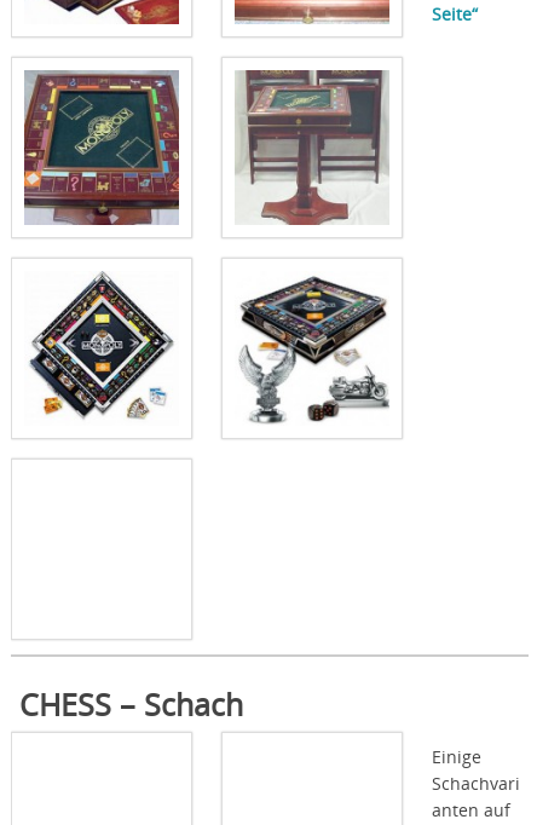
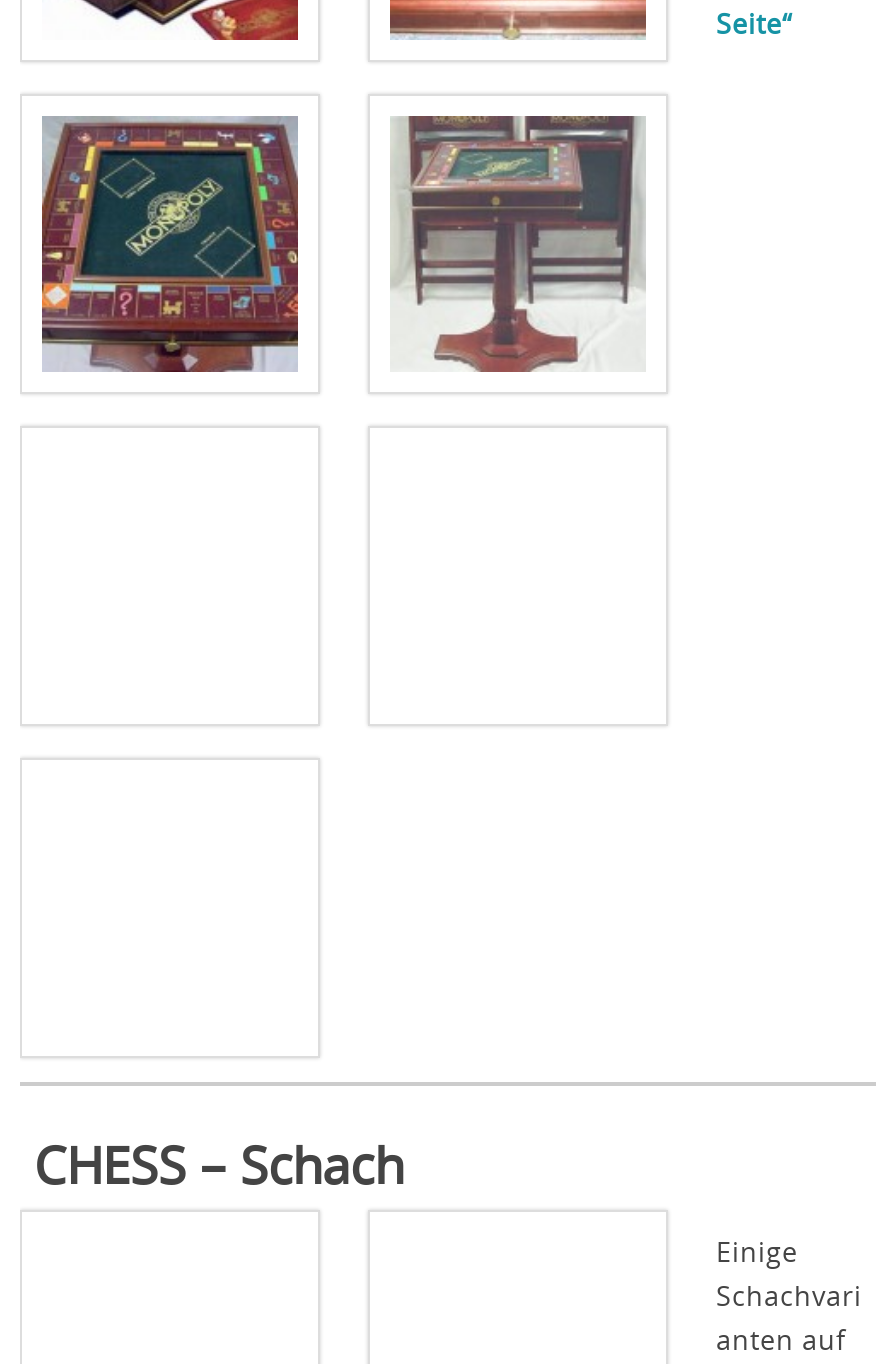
- [image]

- [image]
